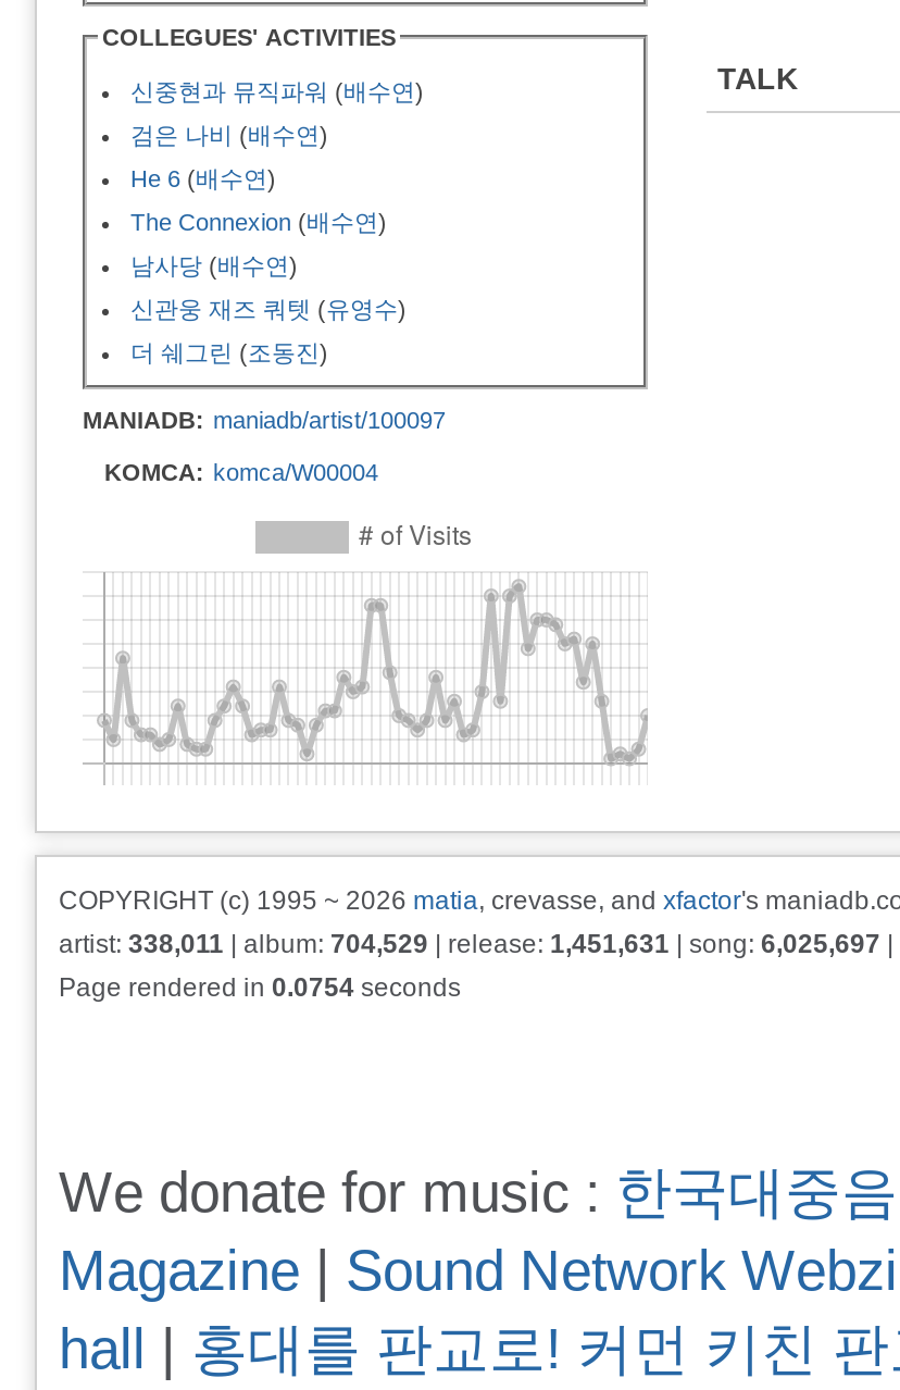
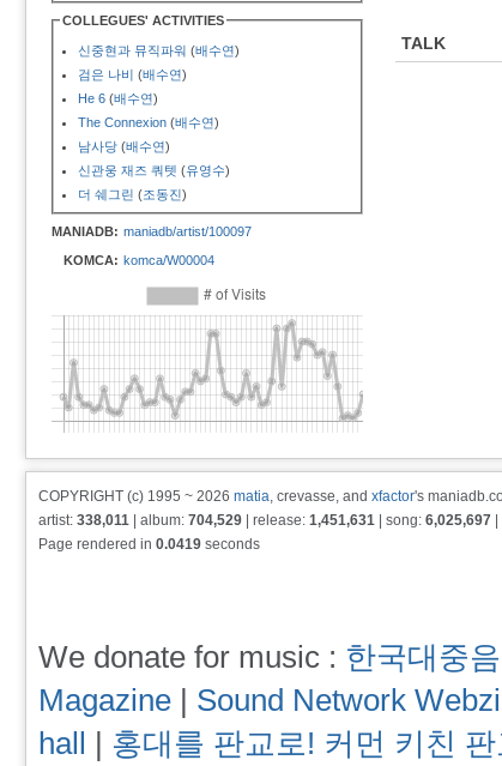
- Page rendered in 0.0754 seconds
+ Page rendered in 0.0419 seconds
